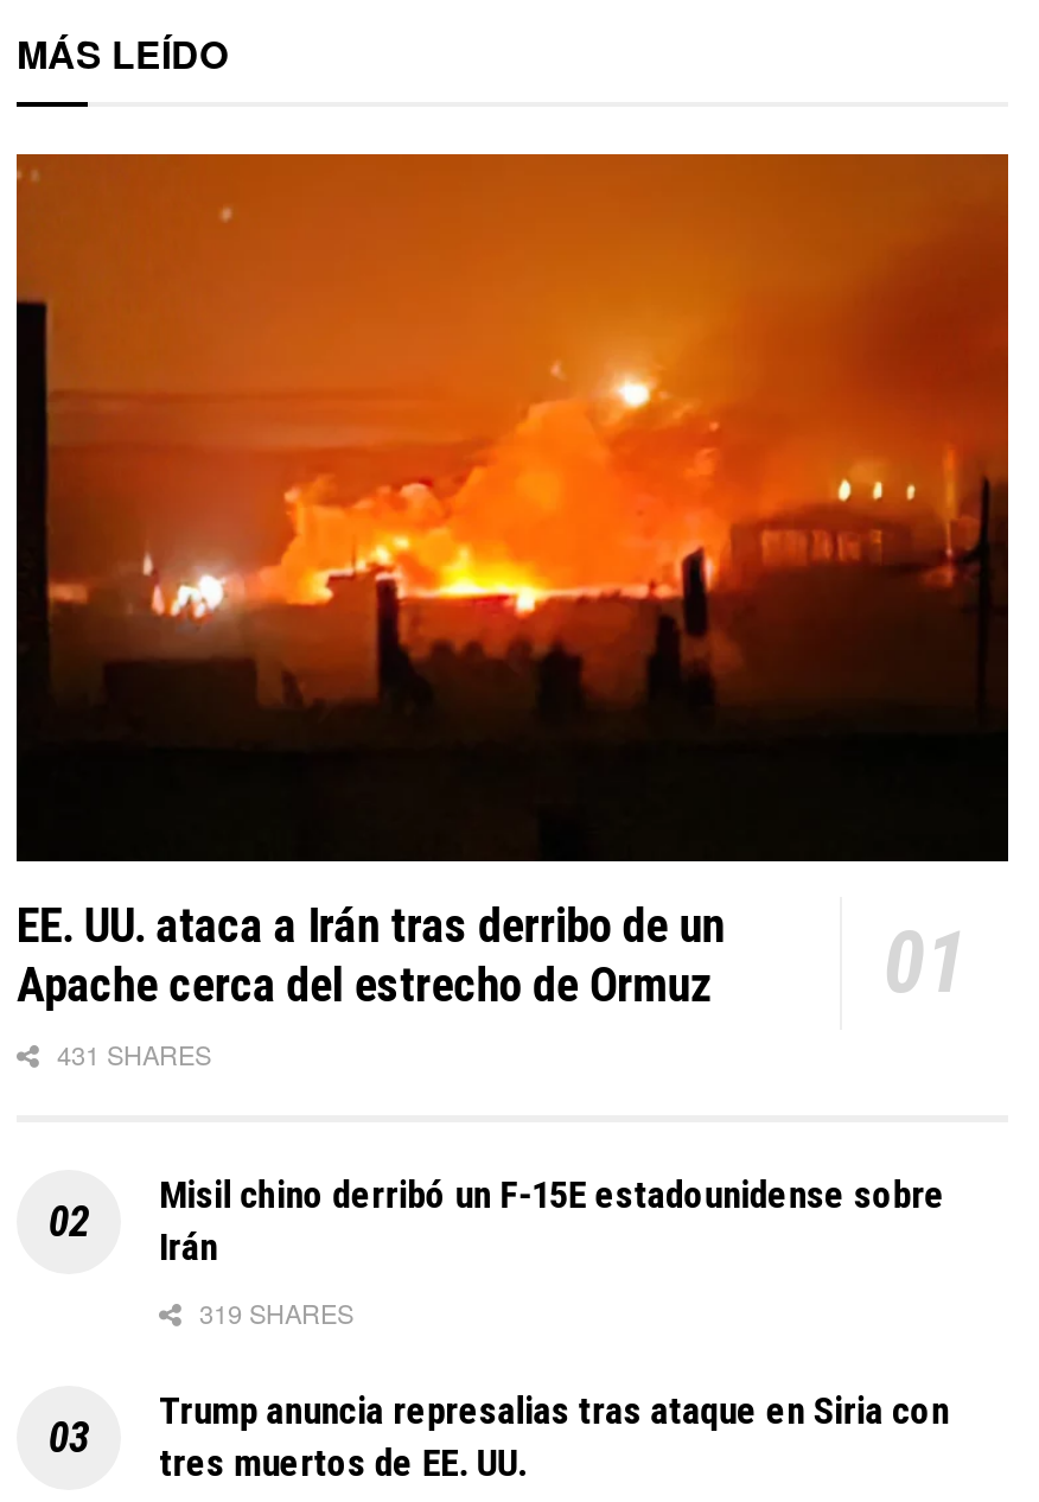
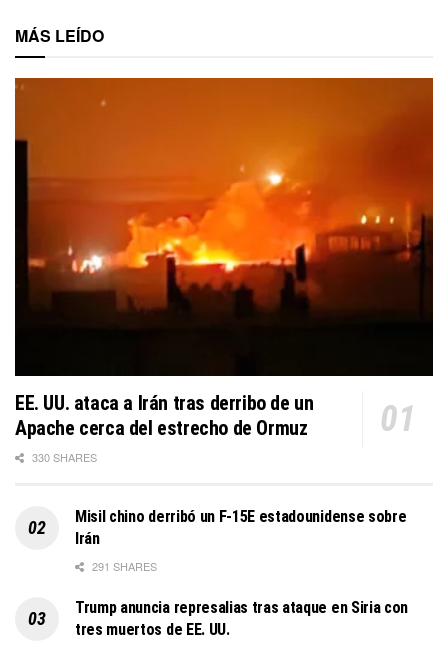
- 431 SHARES
+ 330 SHARES

- 319 SHARES
+ 291 SHARES
